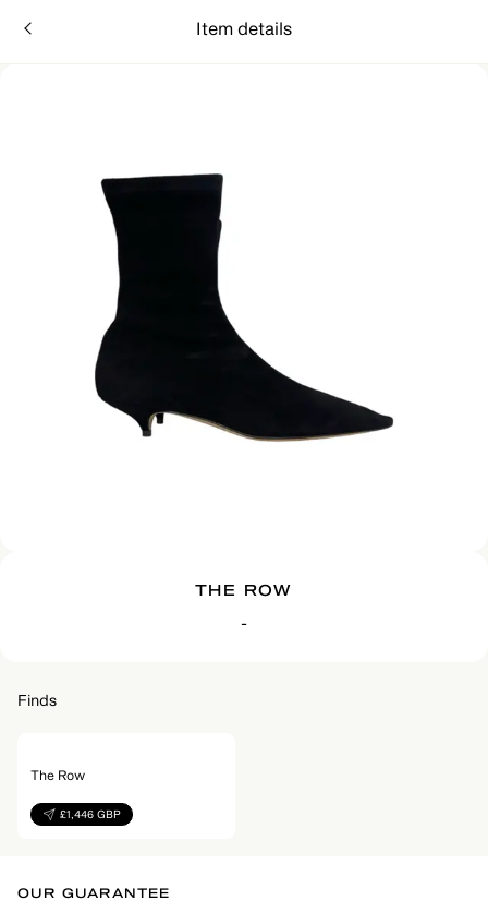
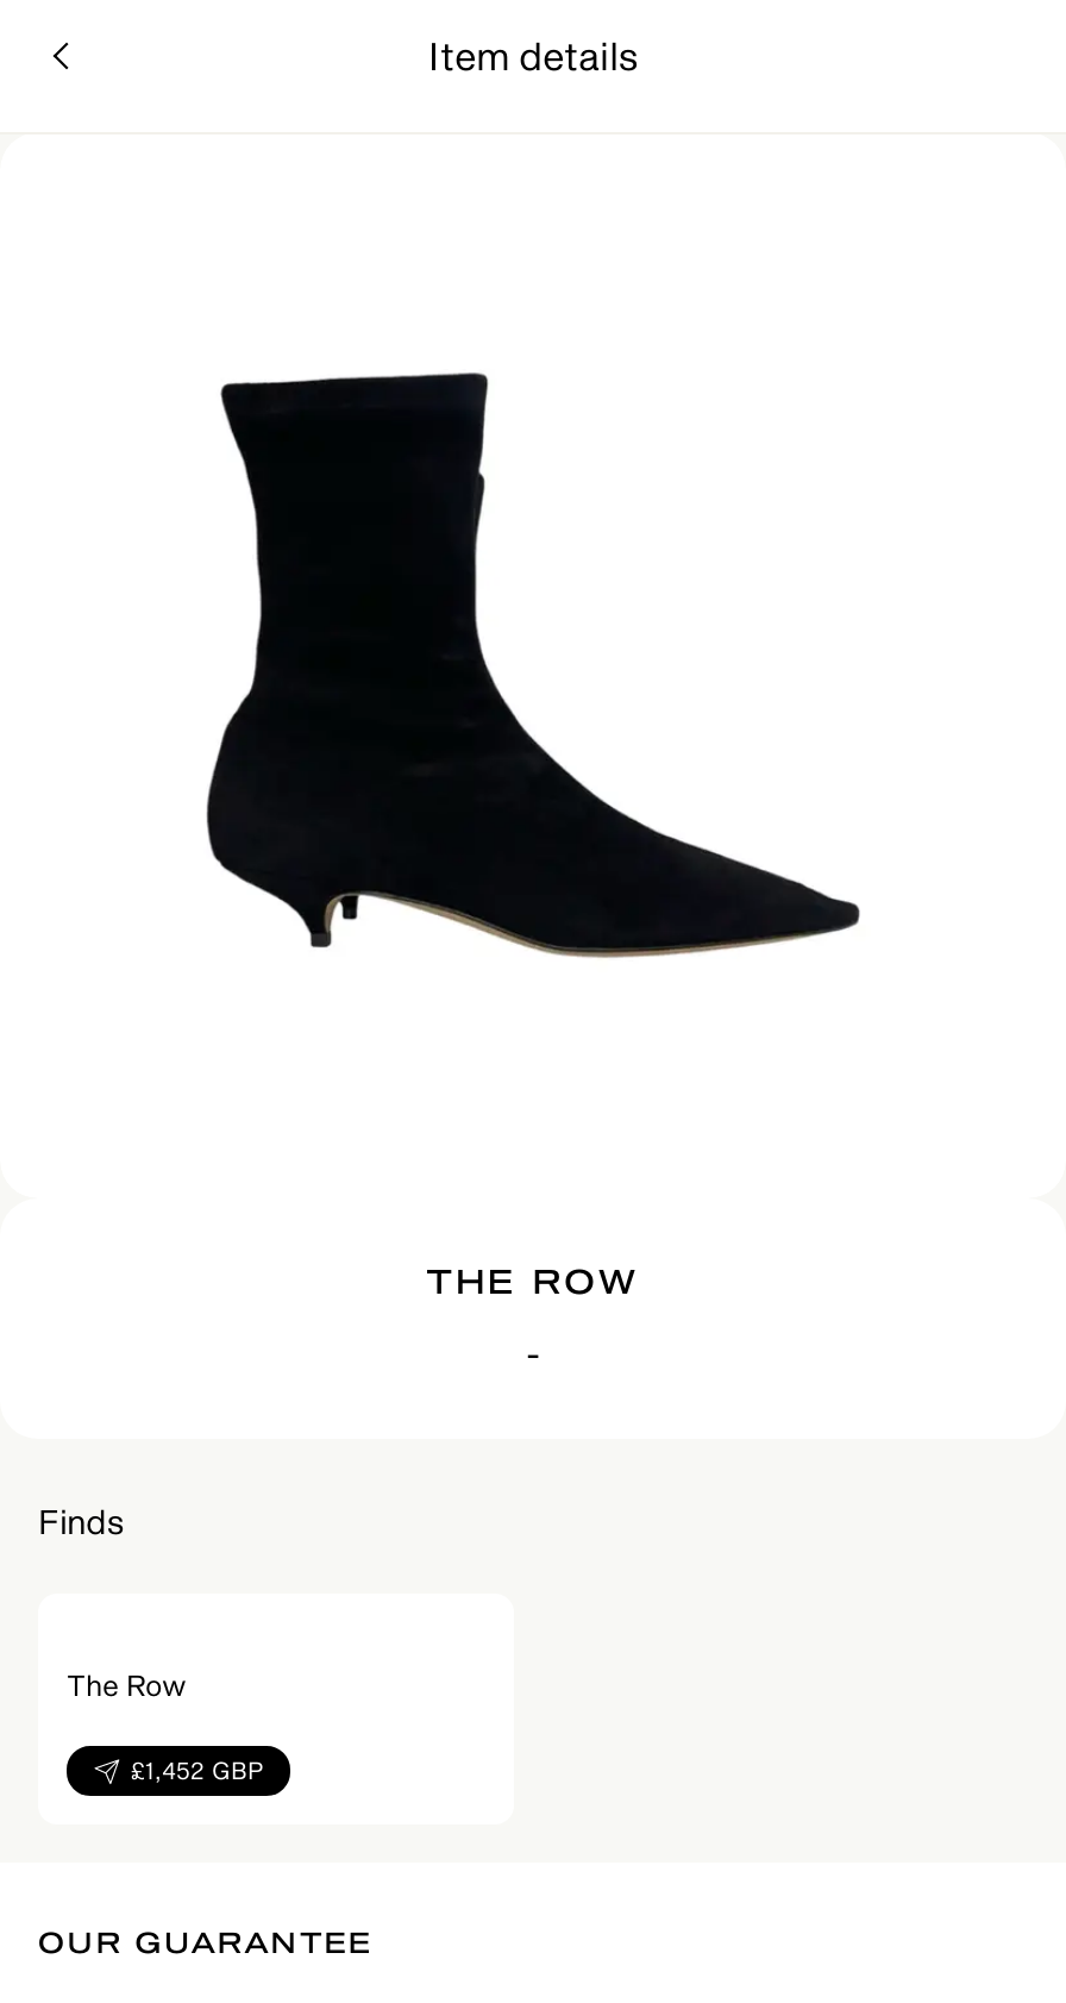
- £1,446 GBP
+ £1,452 GBP
